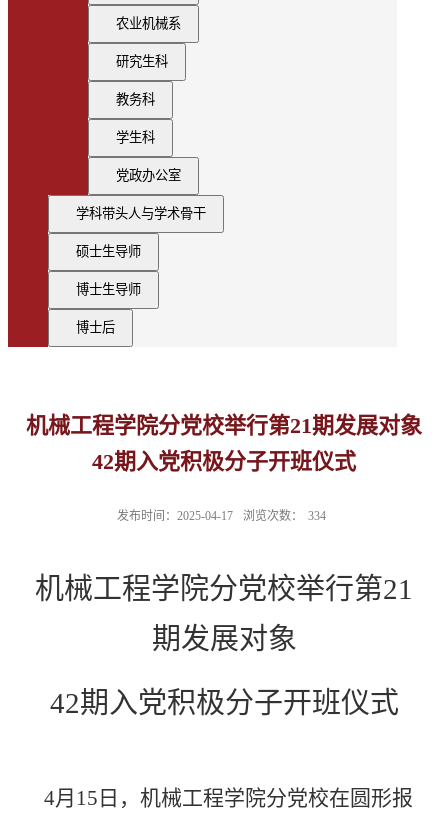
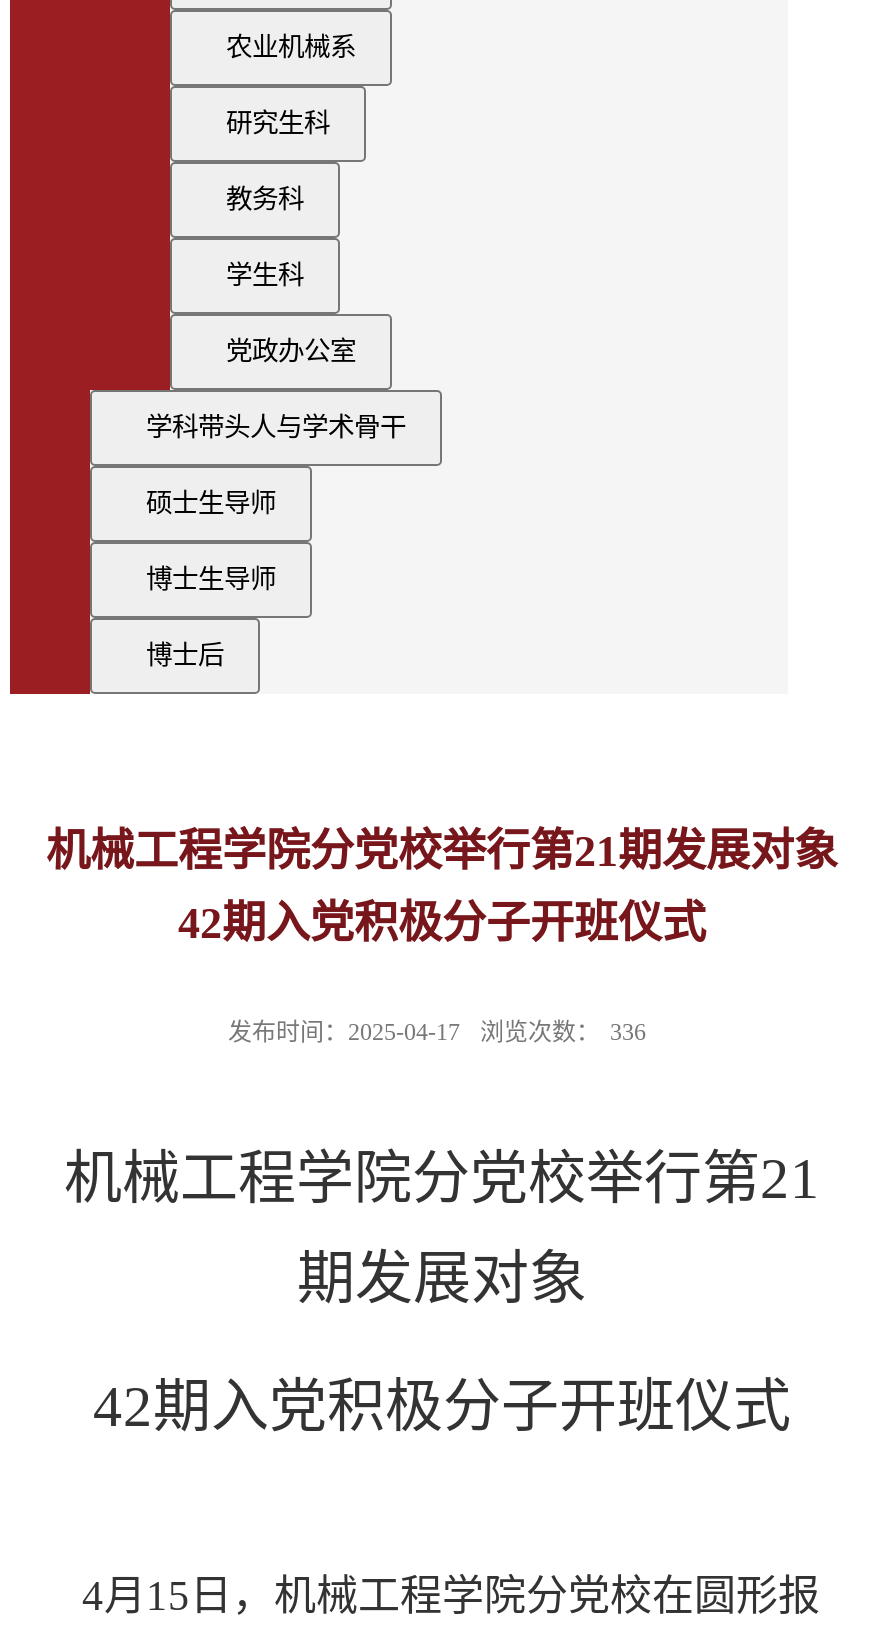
- 发布时间：2025-04-17 浏览次数： 334
+ 发布时间：2025-04-17 浏览次数： 336
